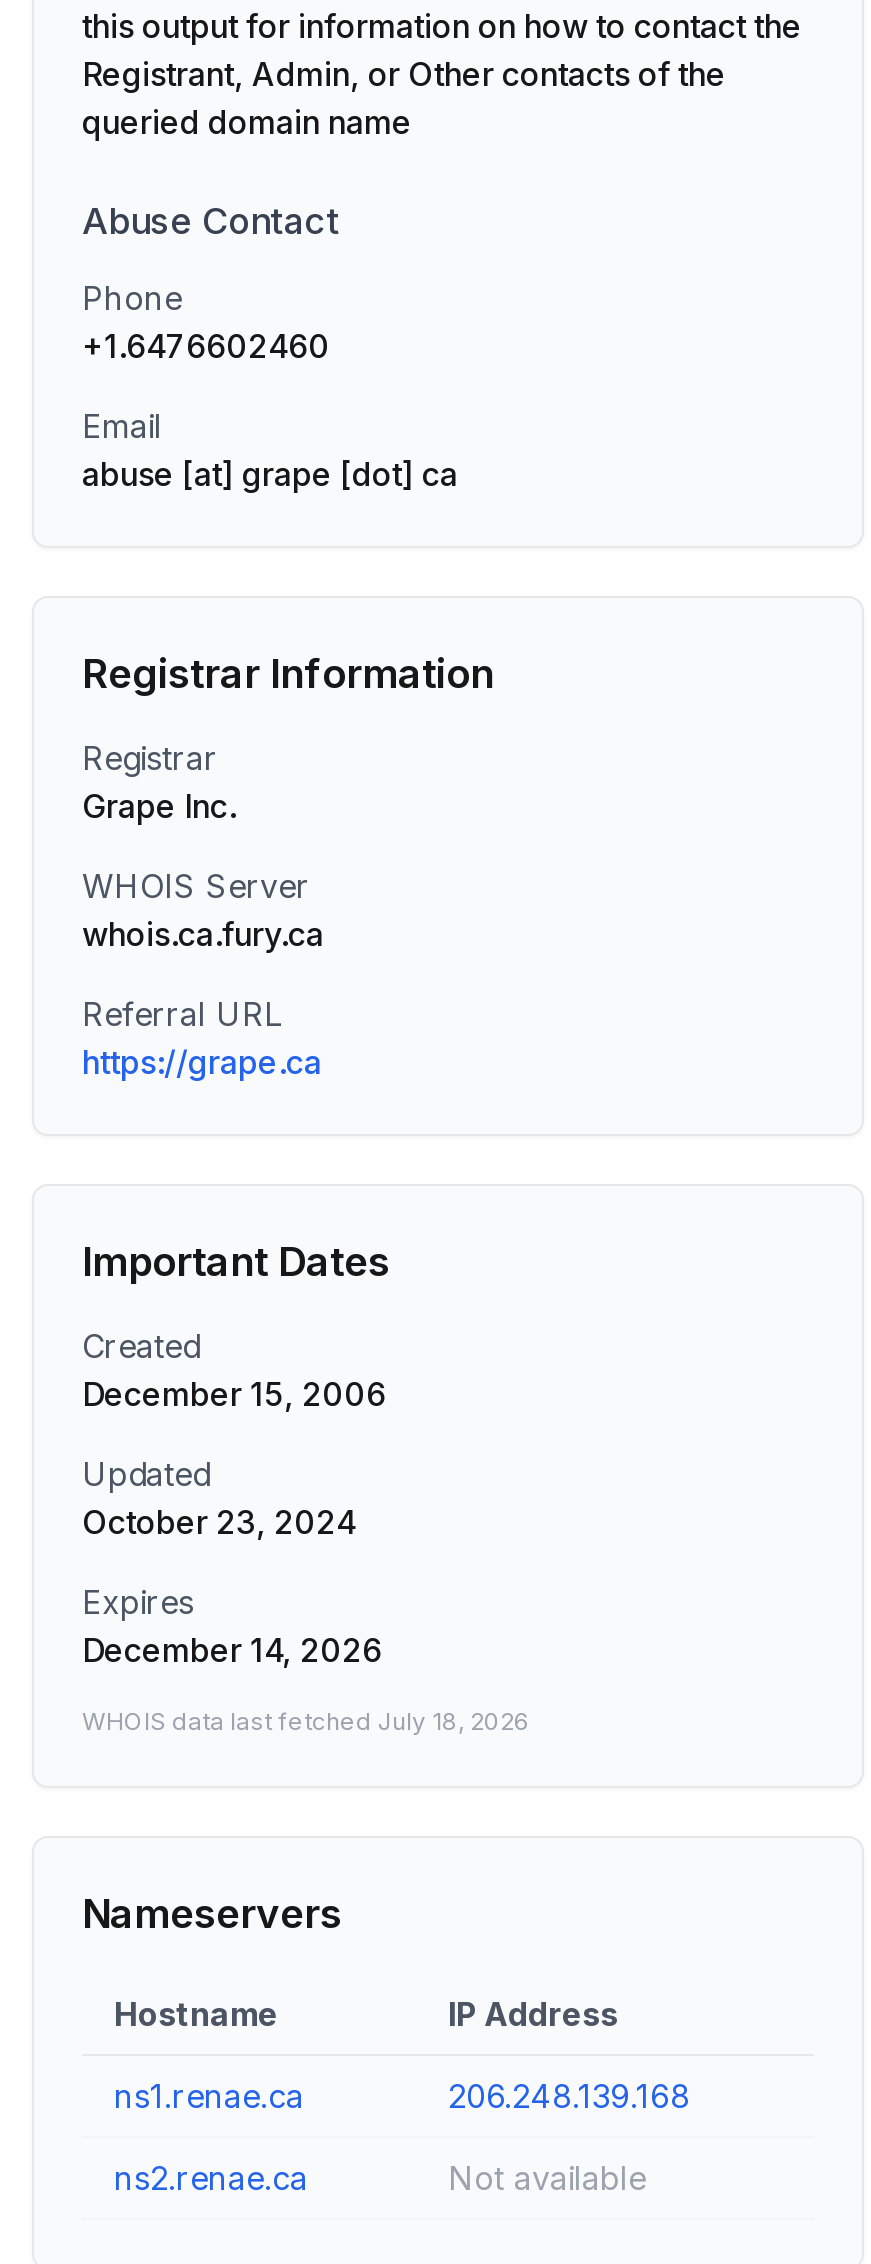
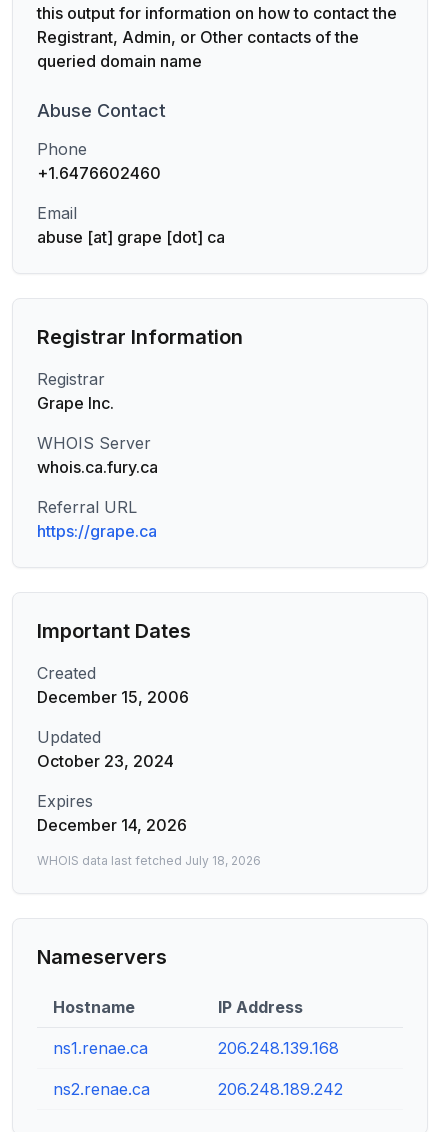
- Not available
+ 206.248.189.242
